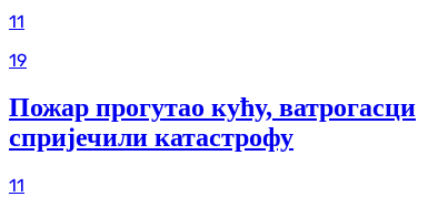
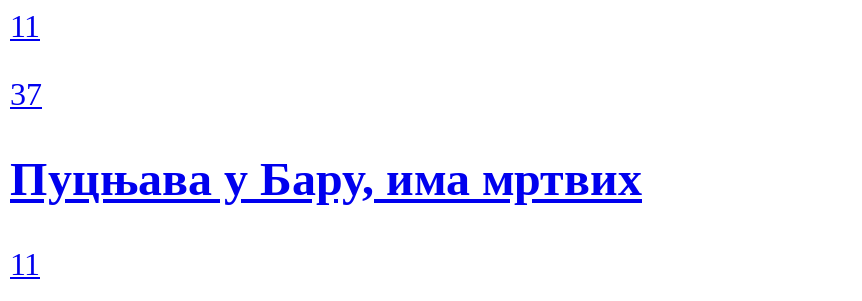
- 19
+ 37

- Пожар прогутао кућу, ватрогасци
- спријечили катастрофу
+ Пуцњава у Бару, има мртвих
